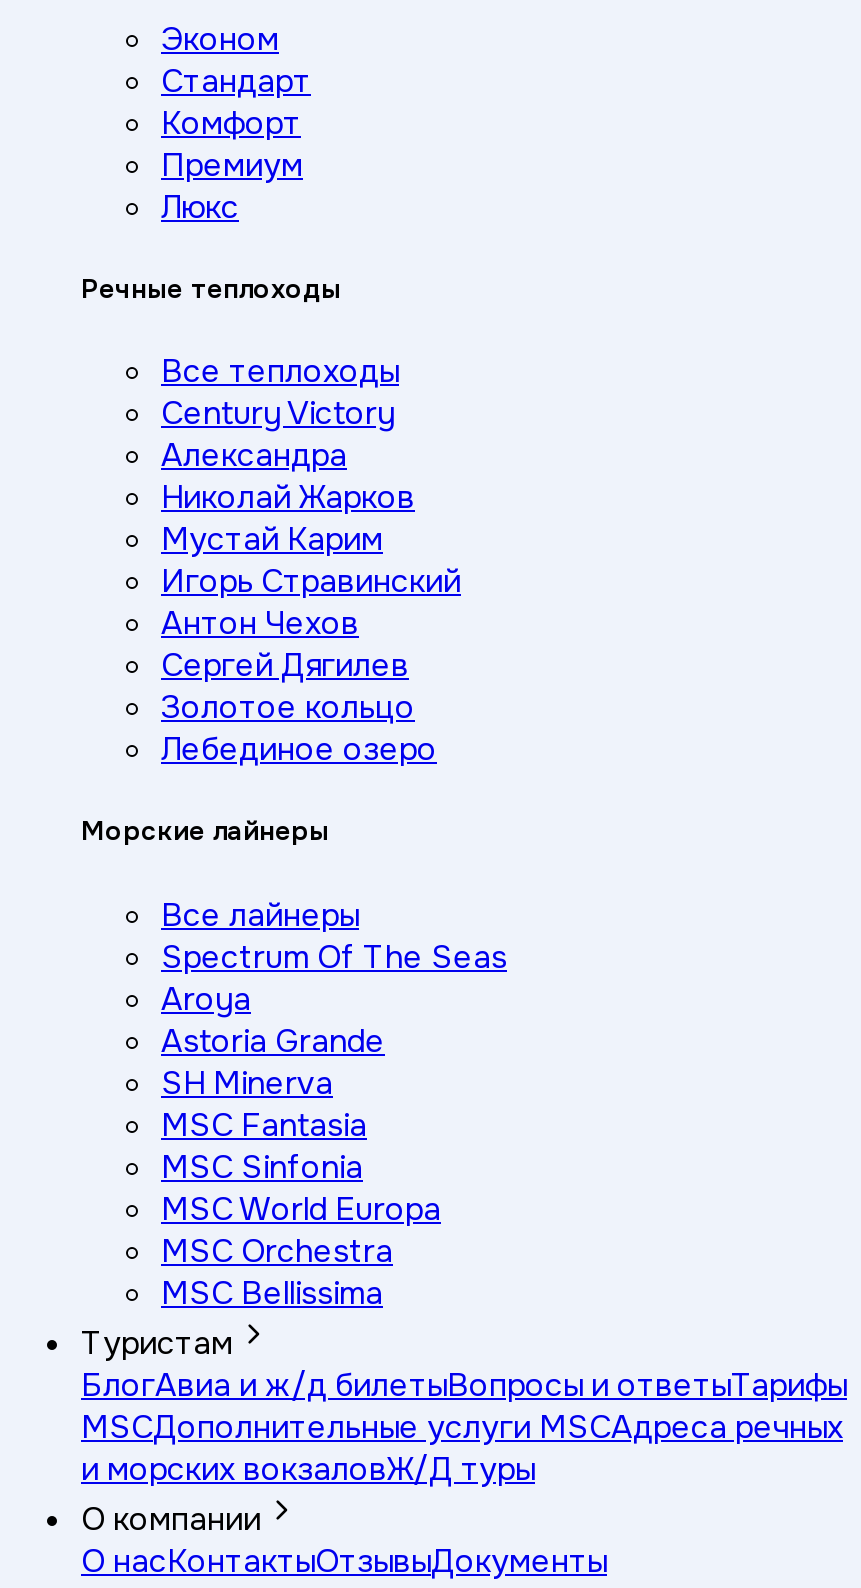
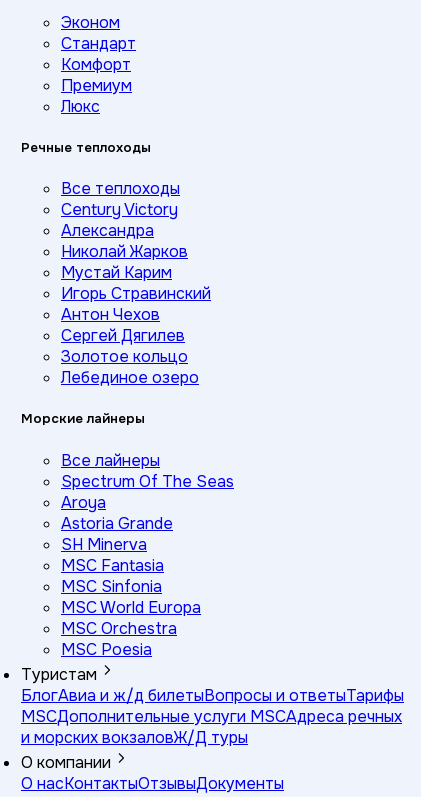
- MSC Bellissima
+ MSC Poesia
